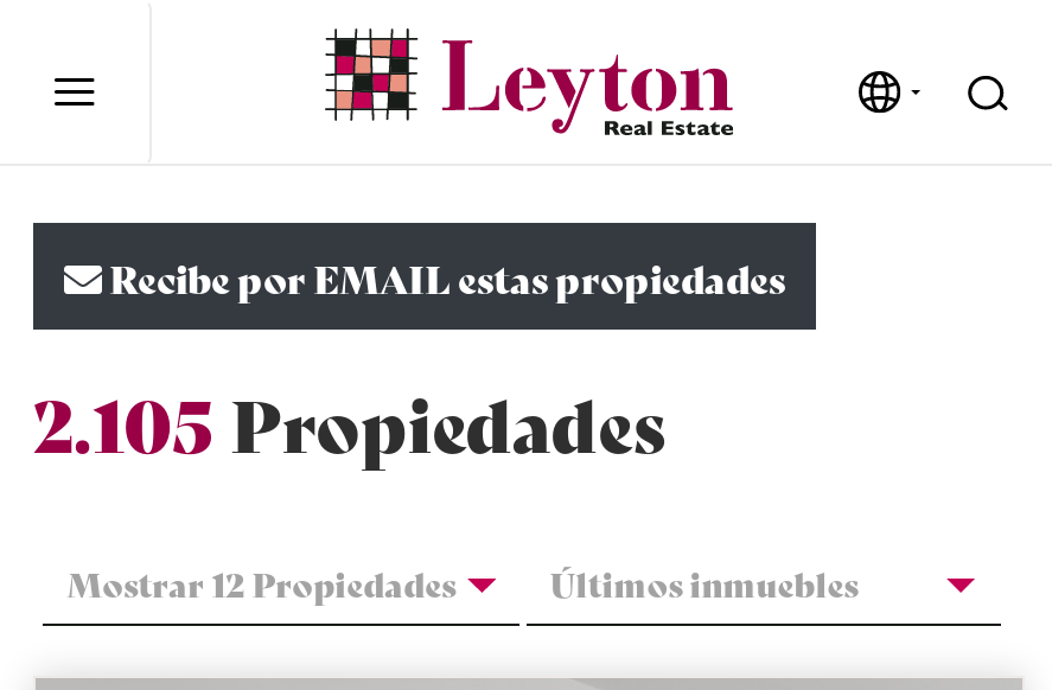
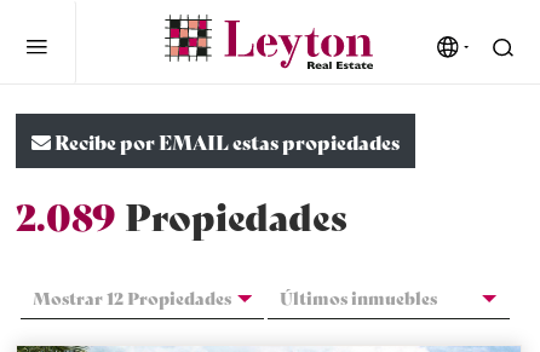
- 2.105 Propiedades
+ 2.089 Propiedades
